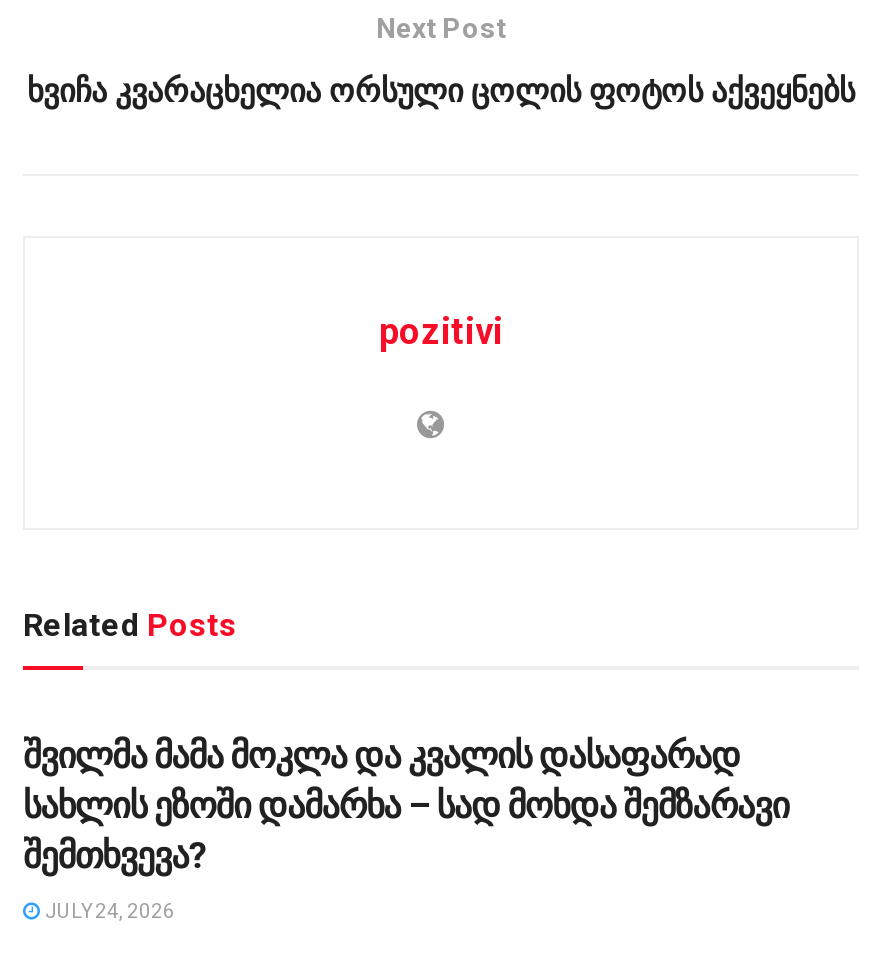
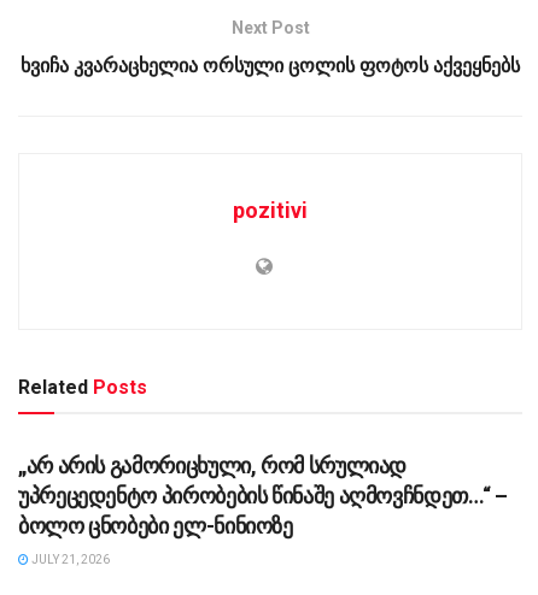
- შვილმა მამა მოკლა და კვალის დასაფარად
- სახლის ეზოში დამარხა – სად მოხდა შემზარავი
- შემთხვევა?
+ „არ არის გამორიცხული, რომ სრულიად
+ უპრეცედენტო პირობების წინაშე აღმოვჩნდეთ…“ –
+ ბოლო ცნობები ელ-ნინიოზე

- JULY 24, 2026
+ JULY 21, 2026
